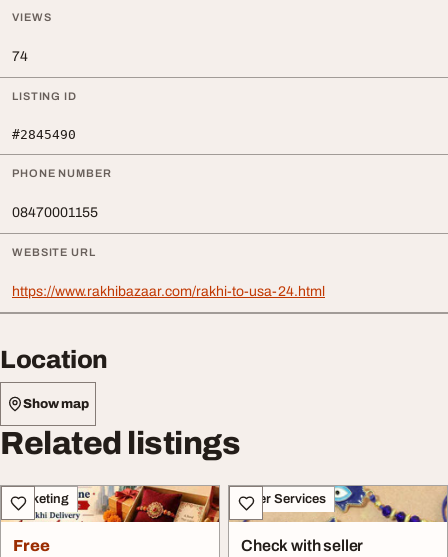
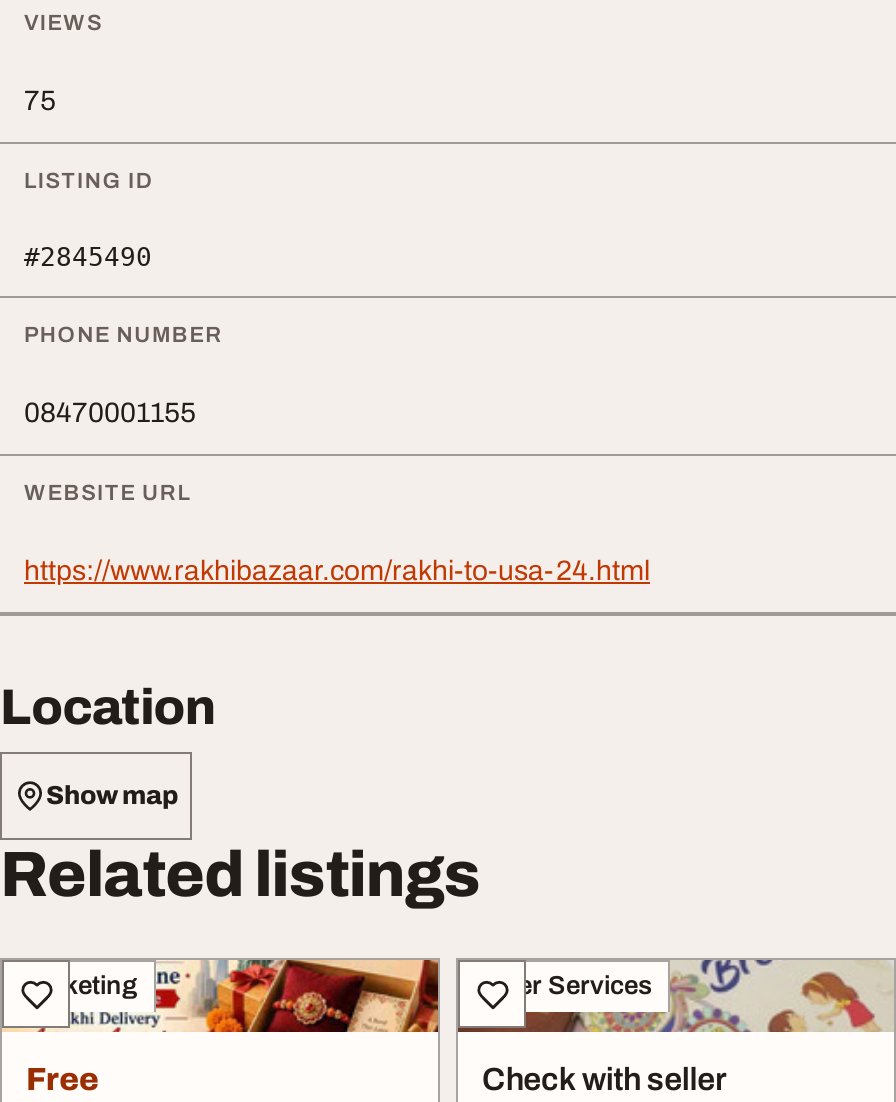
- 74
+ 75

- [image]
+ [image]
